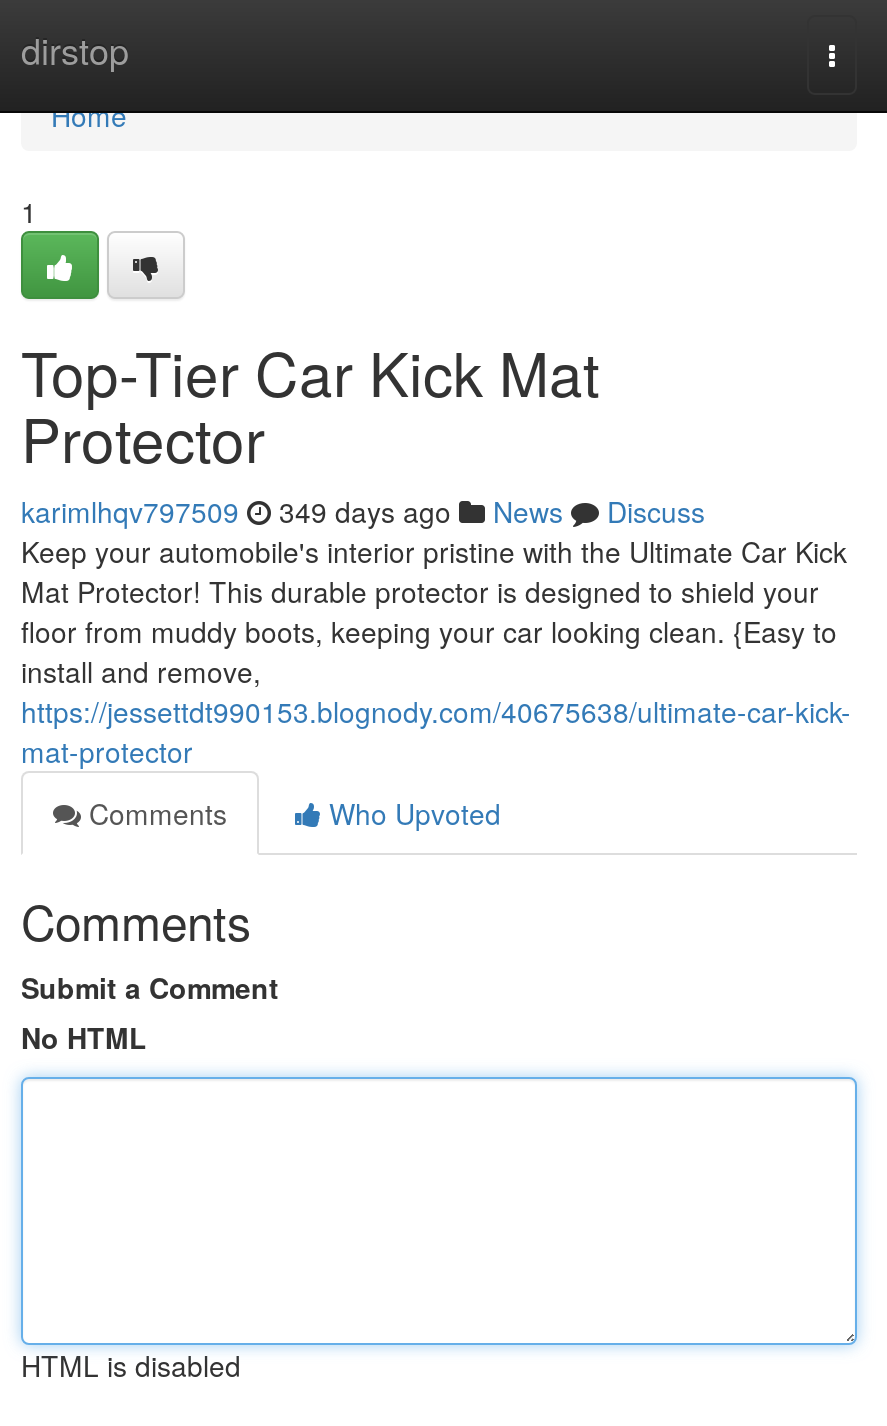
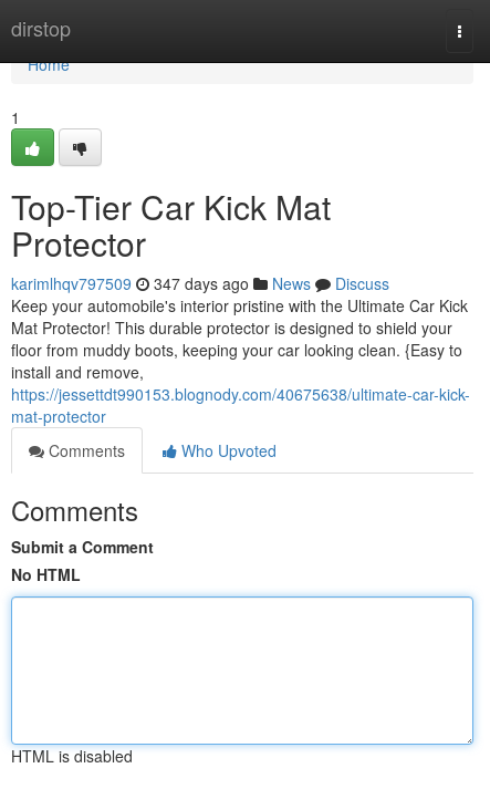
- karimlhqv797509 349 days ago News Discuss
+ karimlhqv797509 347 days ago News Discuss
